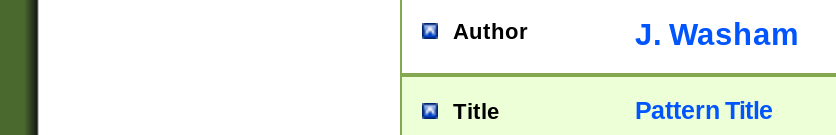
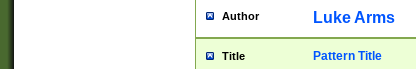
- J. Washam
+ Luke Arms
